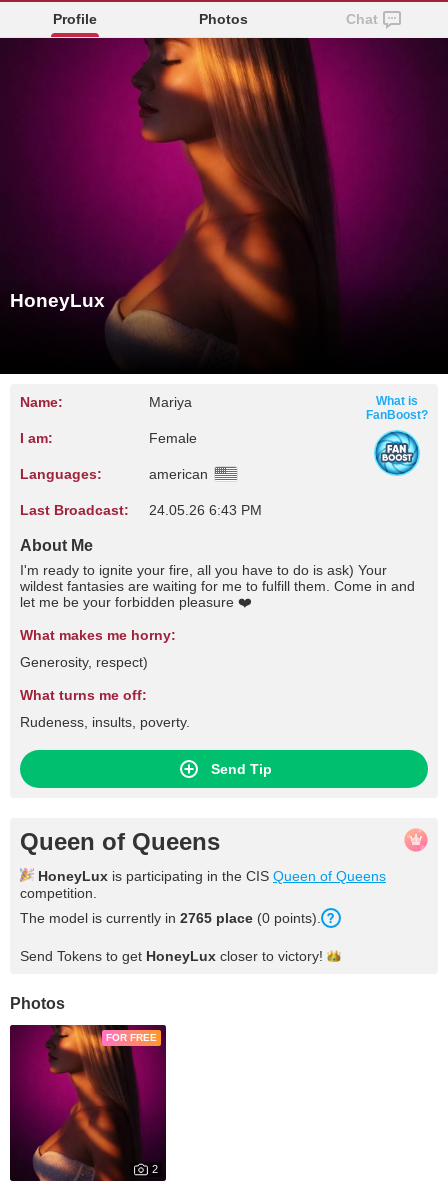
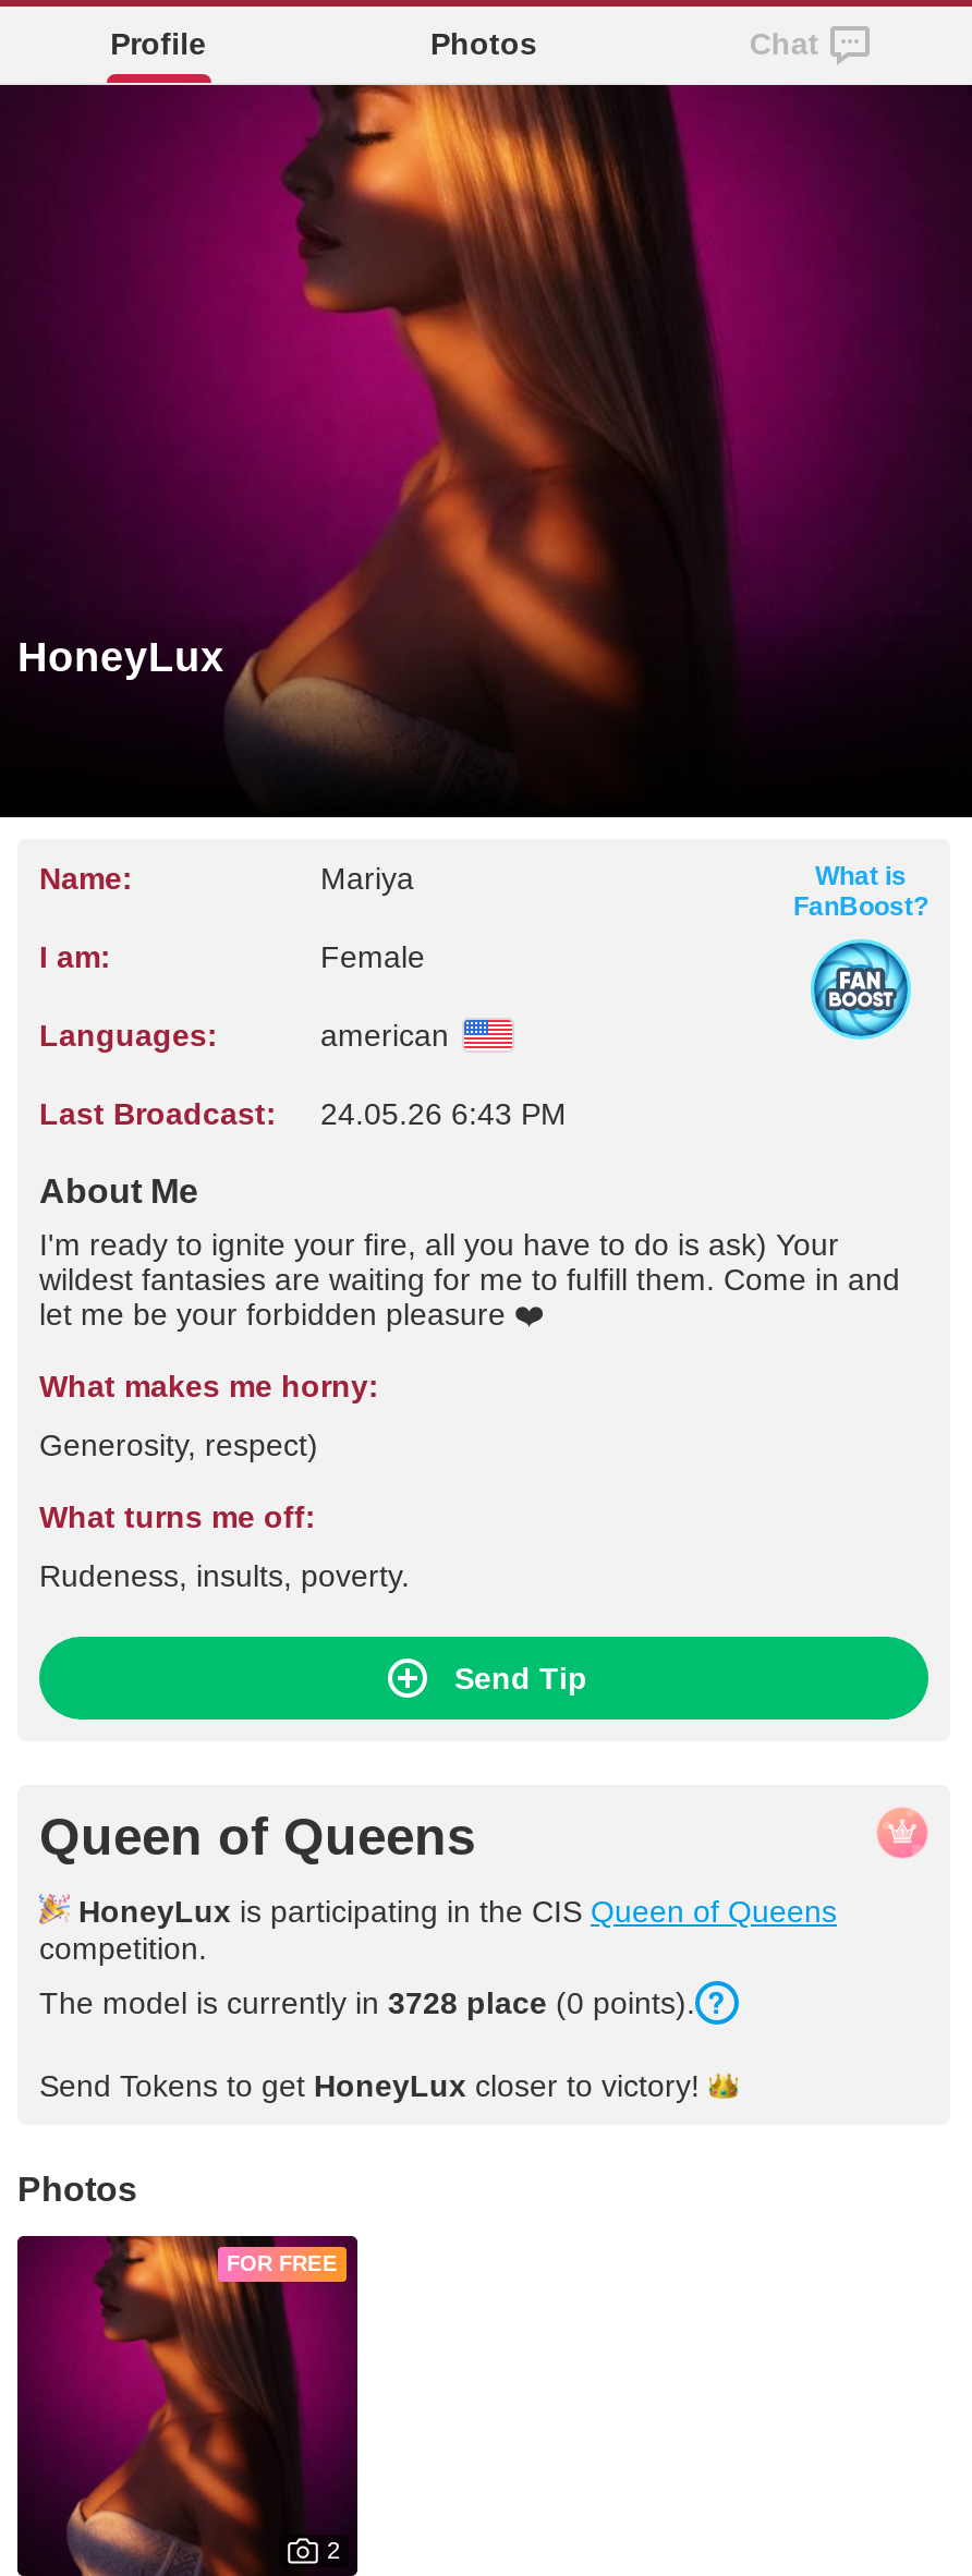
- The model is currently in 2765 place (0 points).
+ The model is currently in 3728 place (0 points).
